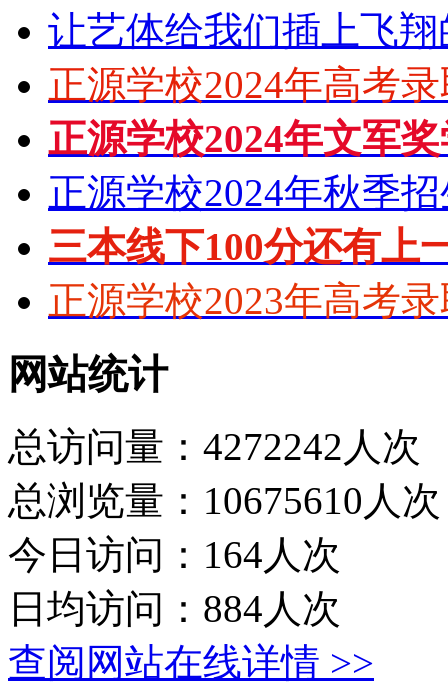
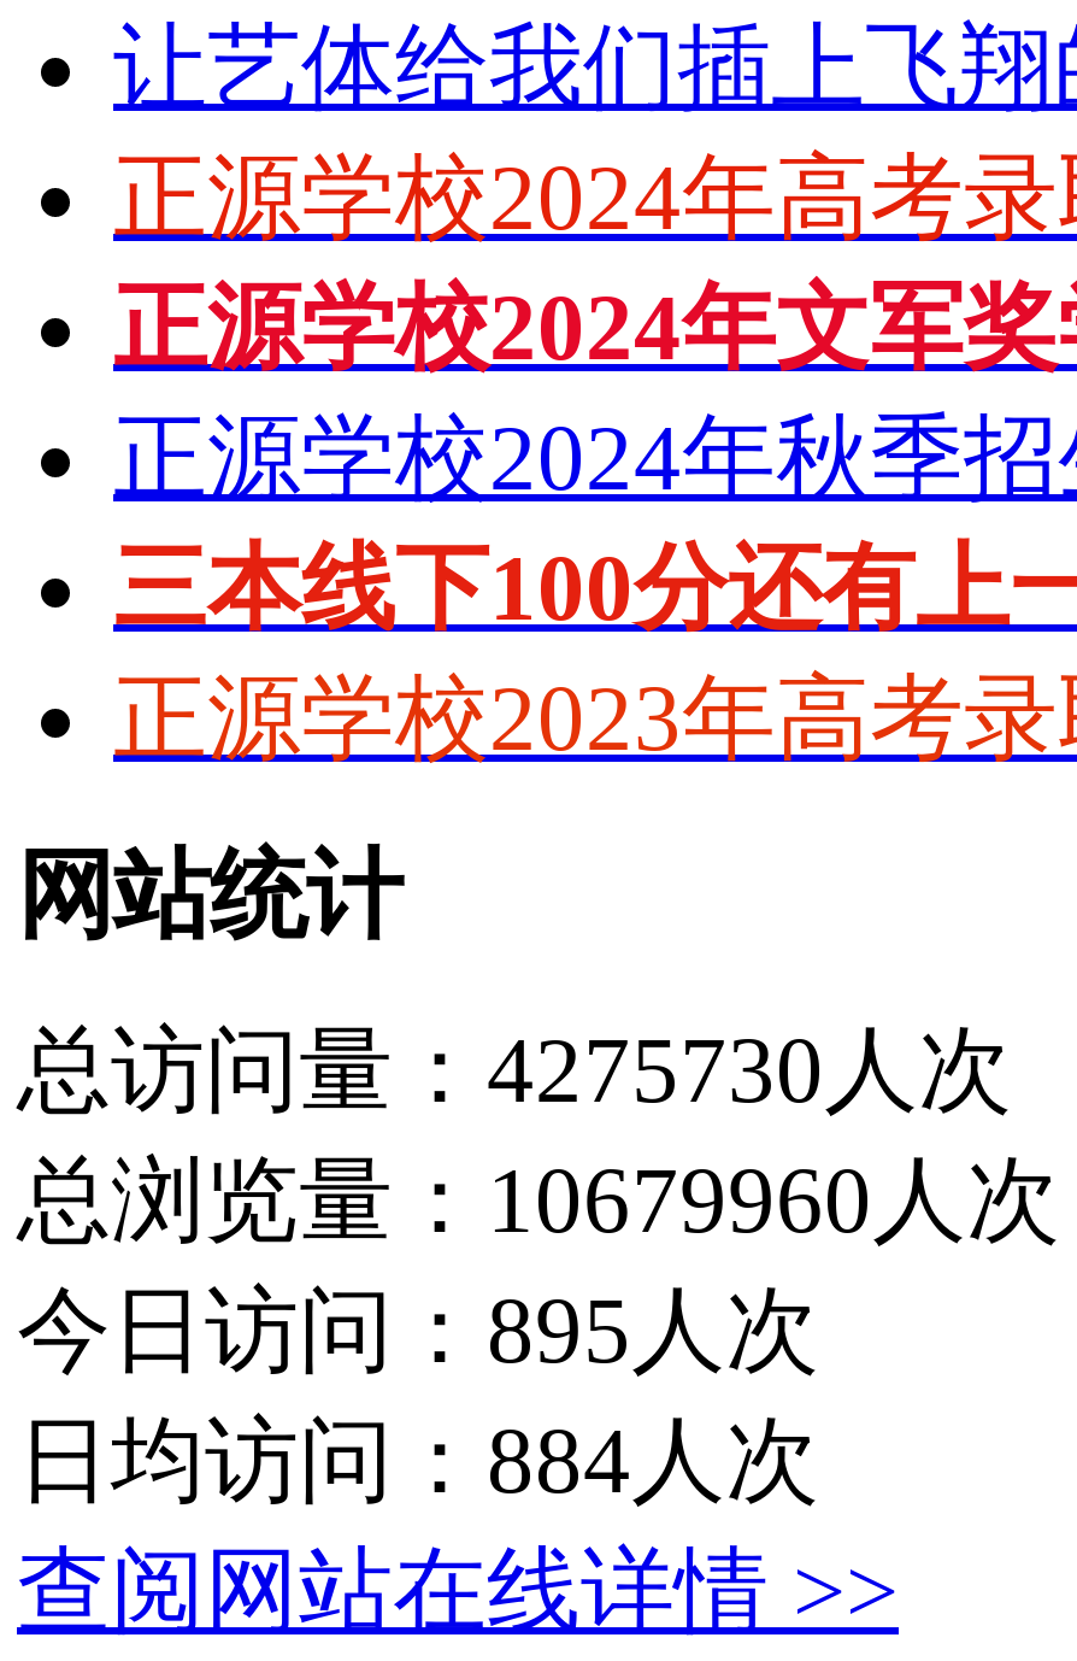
- 总访问量：4272242人次
+ 总访问量：4275730人次

- 总浏览量：10675610人次
+ 总浏览量：10679960人次

- 今日访问：164人次
+ 今日访问：895人次
